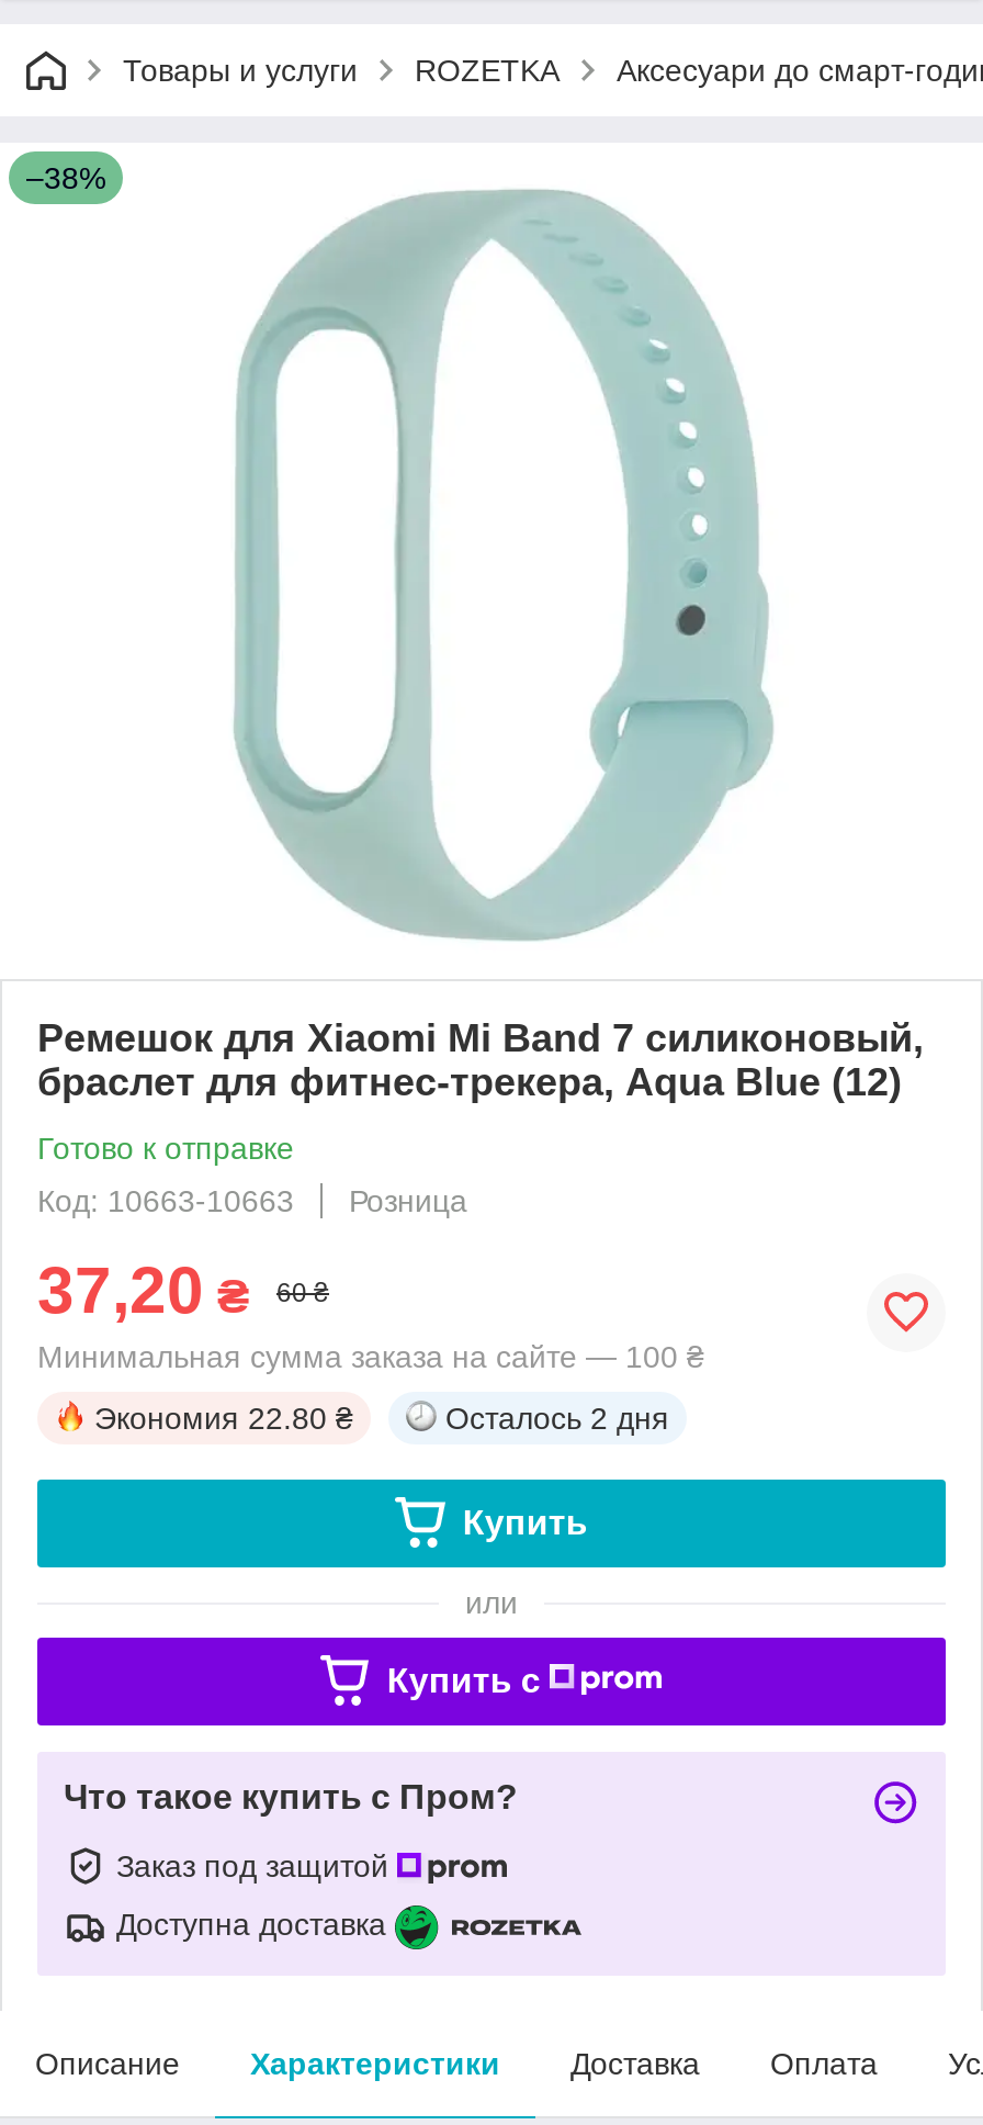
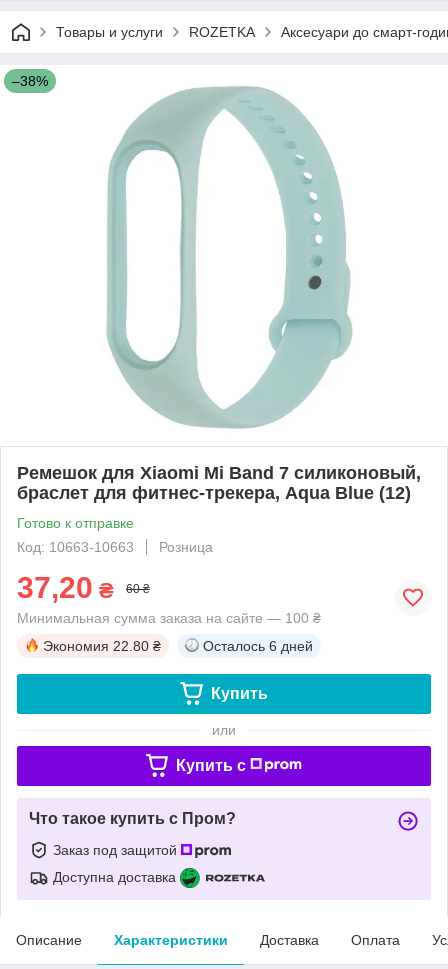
- Осталось 2 дня
+ Осталось 6 дней
